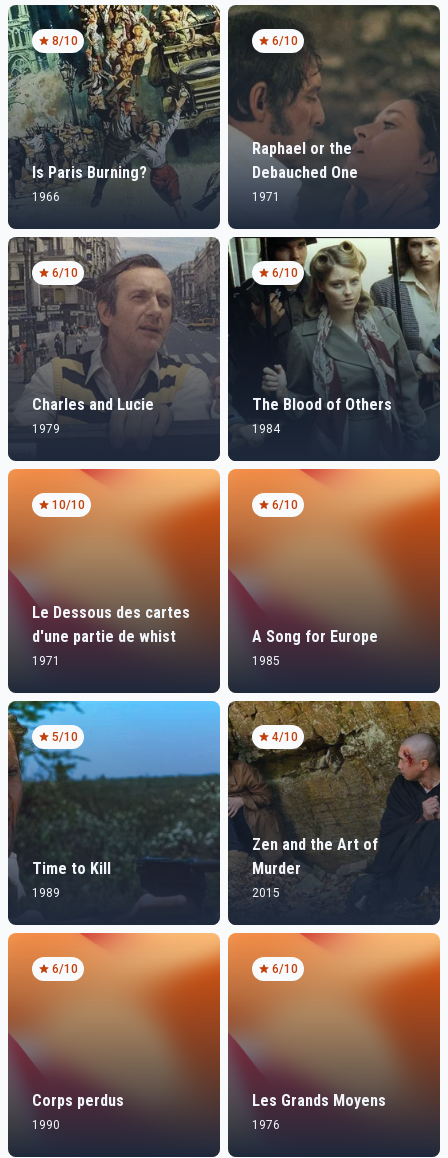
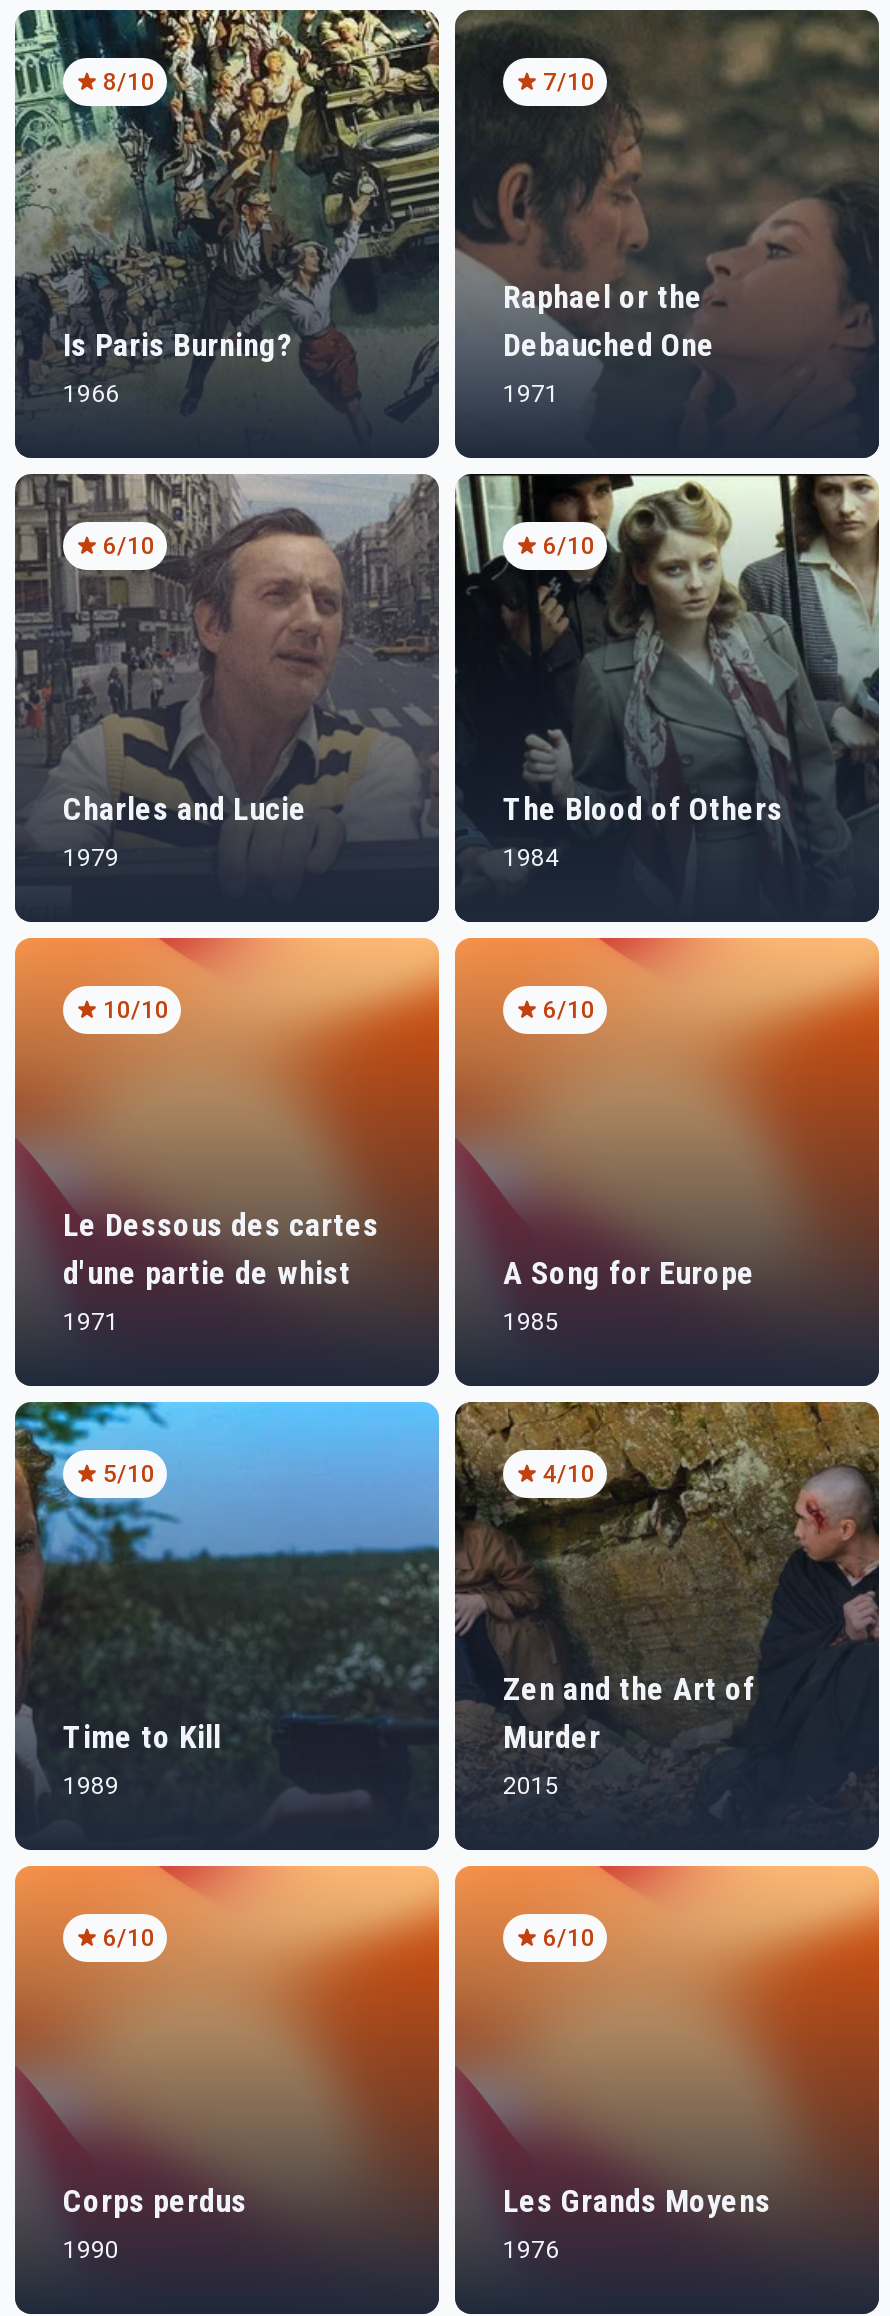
- 6/10
+ 7/10
